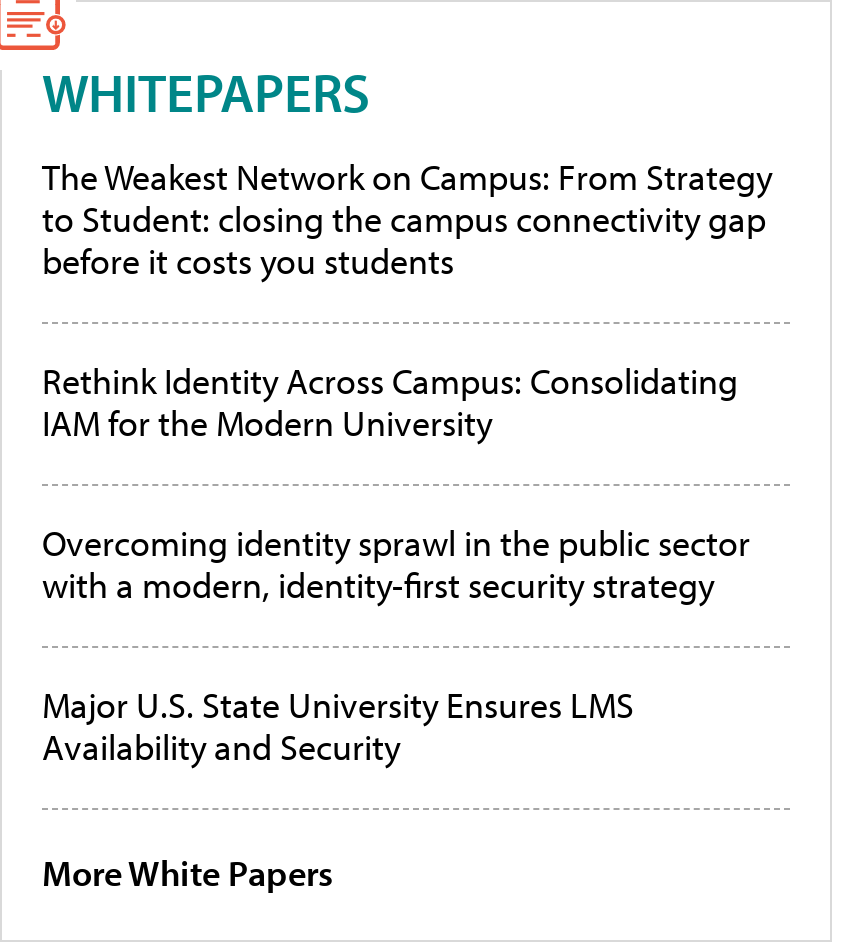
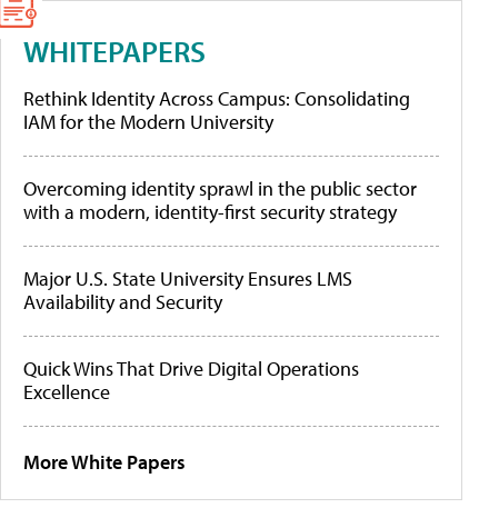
- The Weakest Network on Campus: From Strategy
- to Student: closing the campus connectivity gap
- before it costs you students

moved up: Rethink Identity Across Campus: Consolidating | IAM for the Modern University | Overcoming identity sprawl in the public sector | with a modern, identity-first security strategy | Major U.S. State University Ensures LMS | Availability and Security

+ Quick Wins That Drive Digital Operations
+ Excellence
